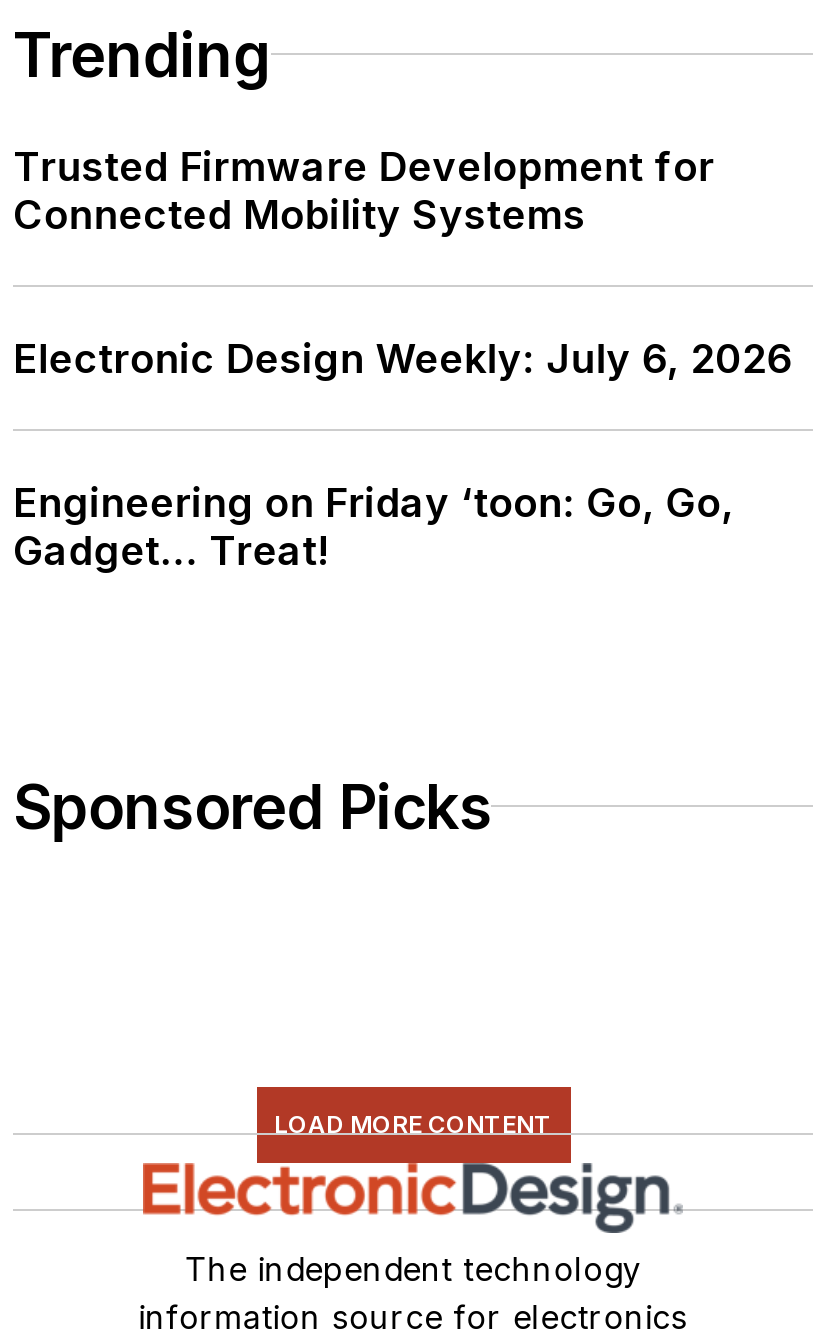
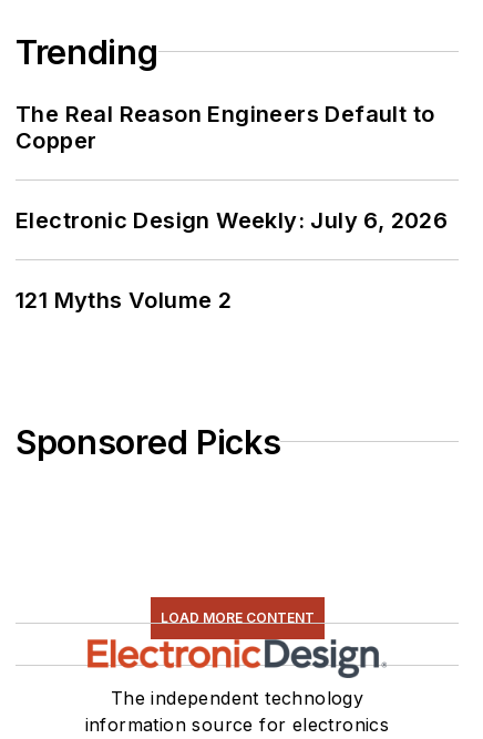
- Trusted Firmware Development for
- Connected Mobility Systems
+ The Real Reason Engineers Default to
+ Copper

- Engineering on Friday ‘toon: Go, Go,
- Gadget... Treat!
+ 121 Myths Volume 2
